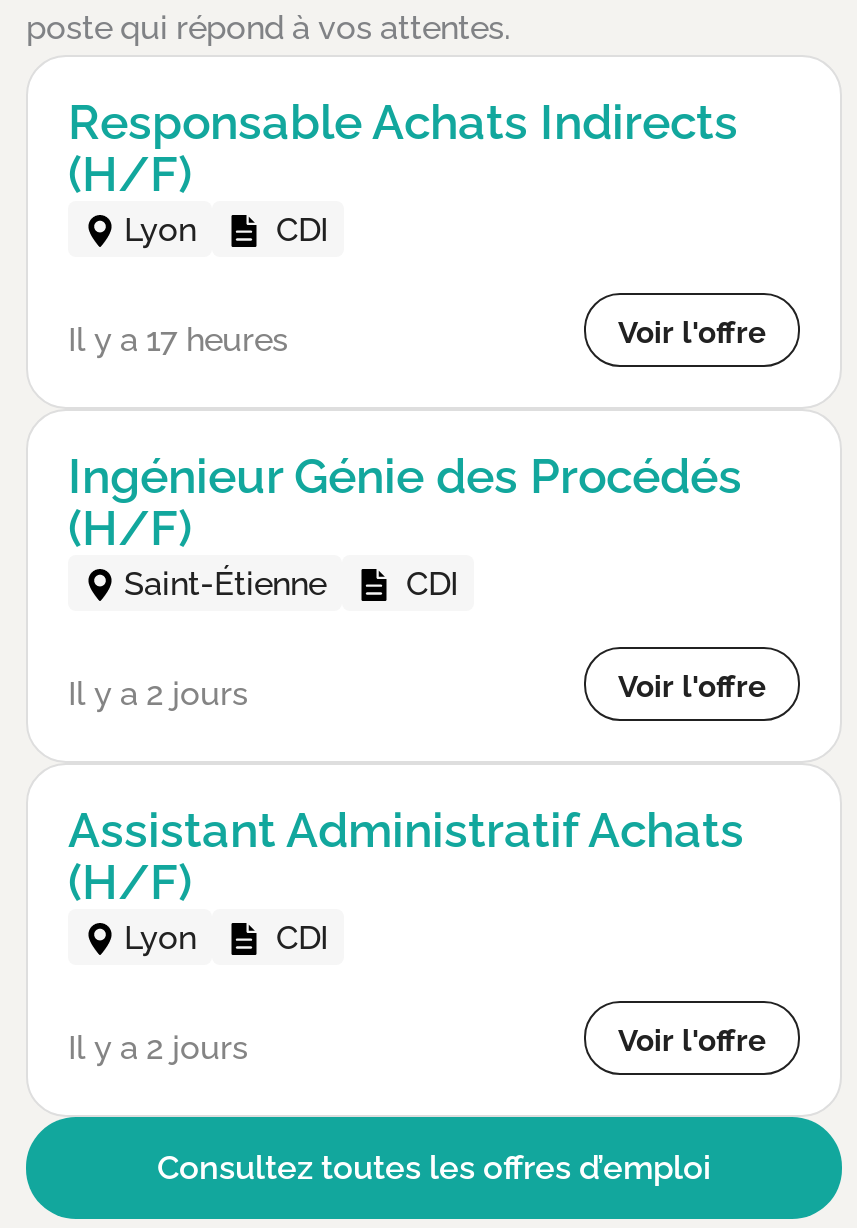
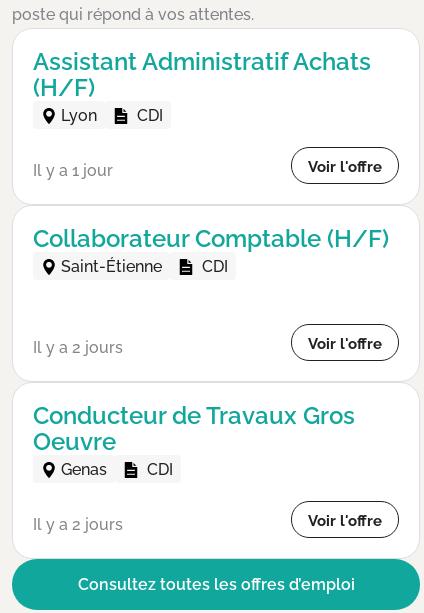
- Responsable Achats Indirects

- Il y a 17 heures
+ Il y a 1 jour

- Ingénieur Génie des Procédés
- (H/F)
+ Collaborateur Comptable (H/F)

moved up: Saint-Étienne | CDI

moved up: Assistant Administratif Achats

- (H/F)
- Lyon
+ Conducteur de Travaux Gros
+ Oeuvre
+ Genas
